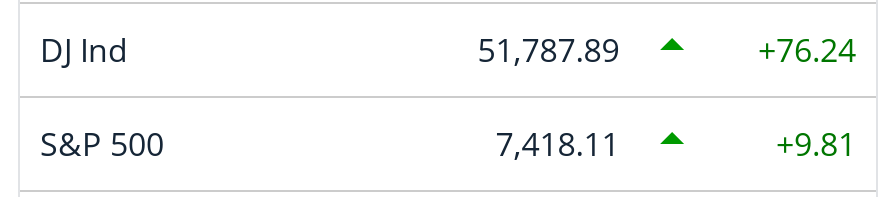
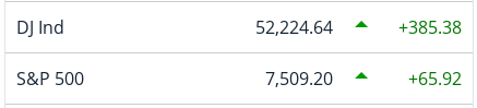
- 51,787.89
+ 52,224.64

- 76.24
+ 385.38

- 7,418.11
+ 7,509.20

- 9.81
+ 65.92
